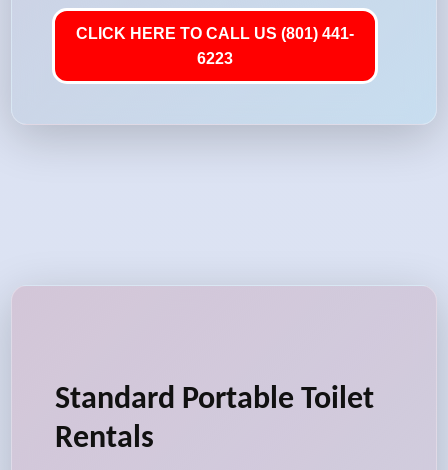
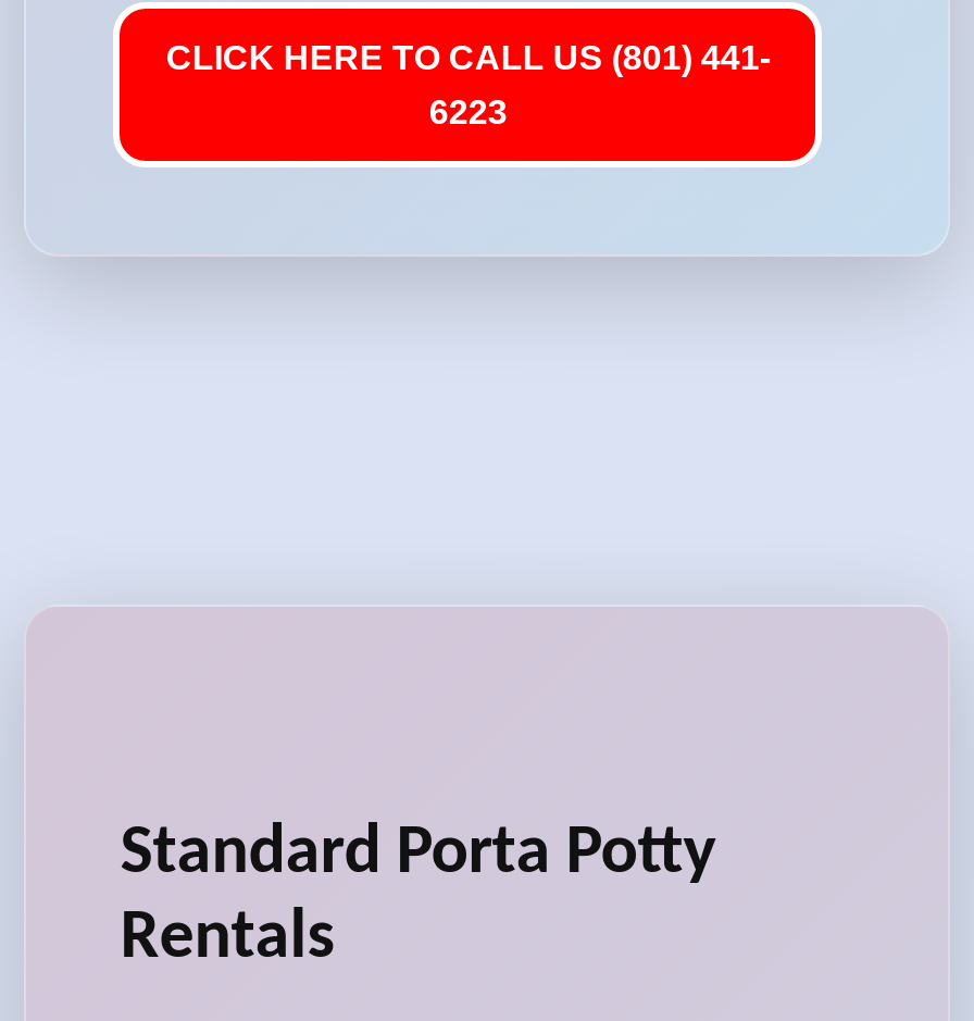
- Standard Portable Toilet
+ Standard Porta Potty
